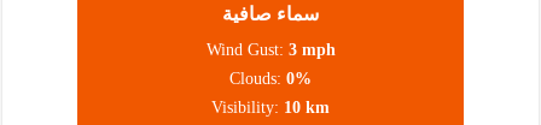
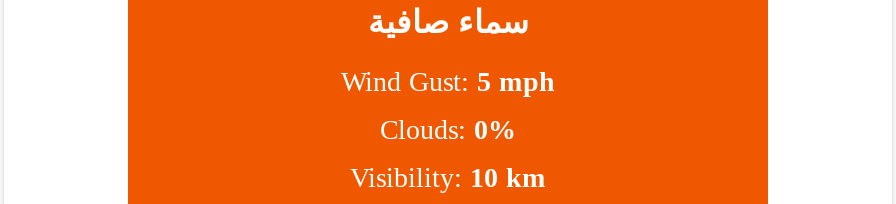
- Wind Gust: 3 mph
+ Wind Gust: 5 mph
